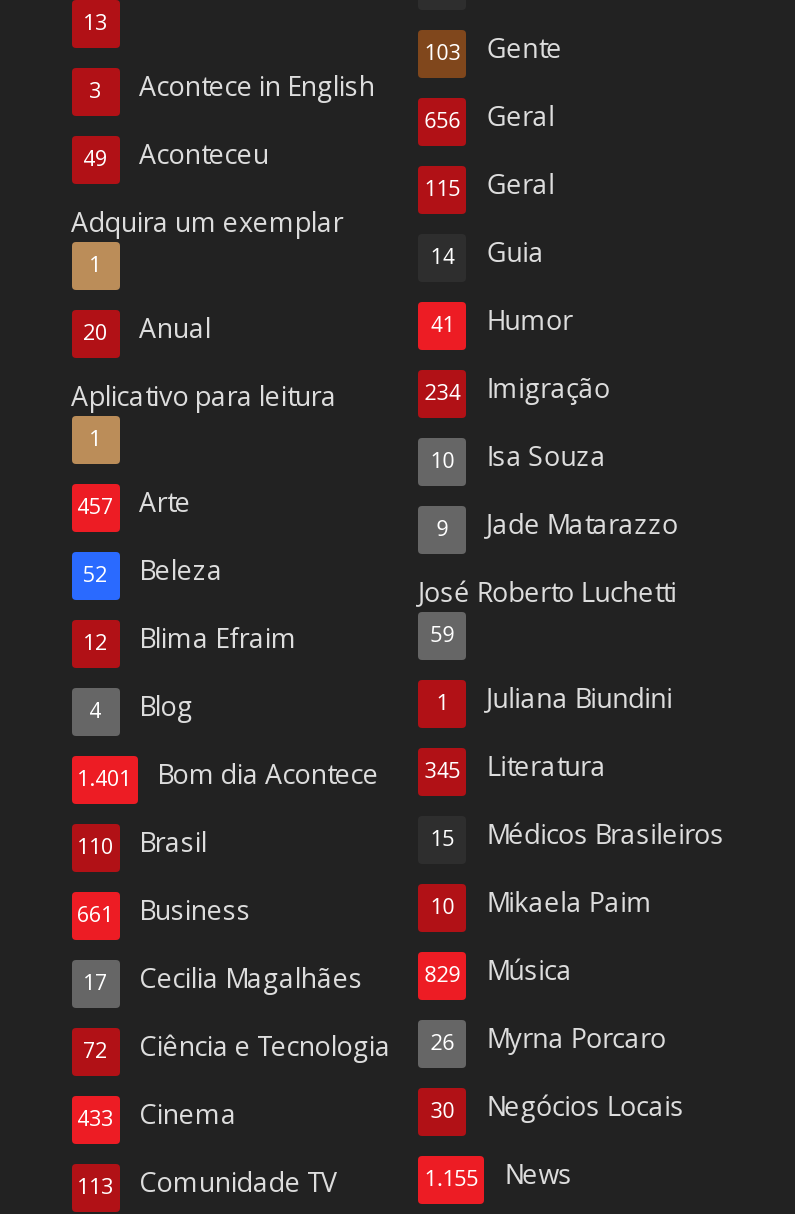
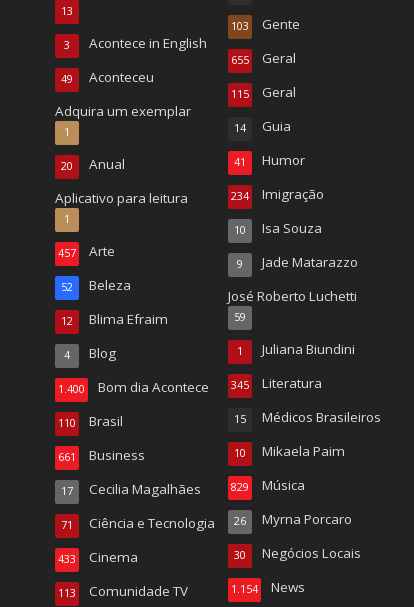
- 656 Geral
+ 655 Geral

- 1.401 Bom dia Acontece 345 Literatura
+ 1.400 Bom dia Acontece 345 Literatura

- 72 Ciência e Tecnologia 26 Myrna Porcaro
+ 71 Ciência e Tecnologia 26 Myrna Porcaro

- 1.155 News
+ 1.154 News
